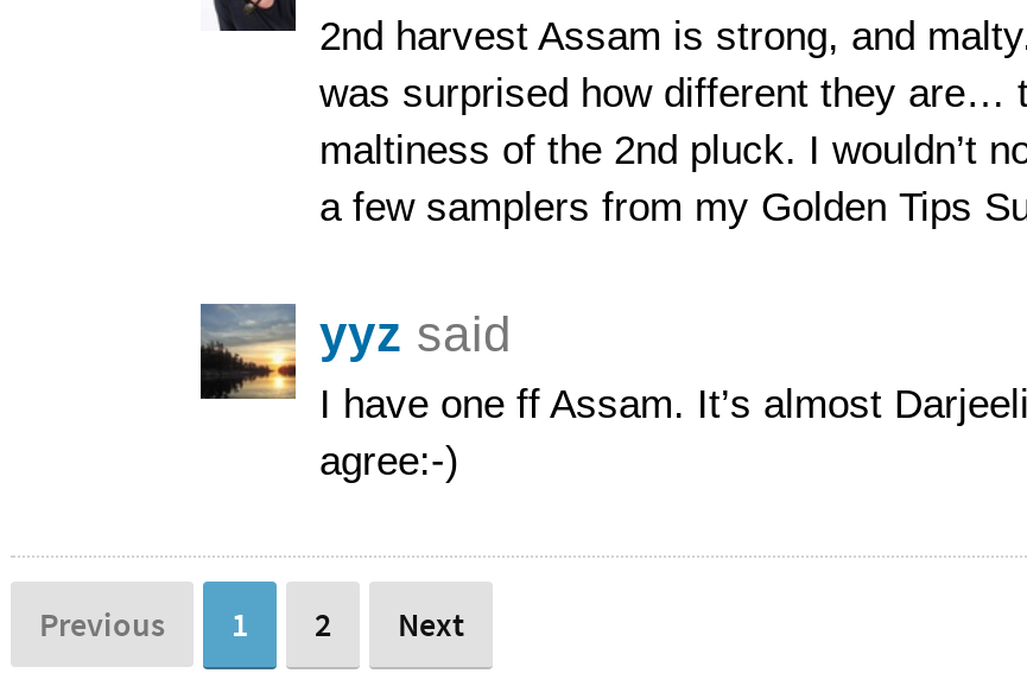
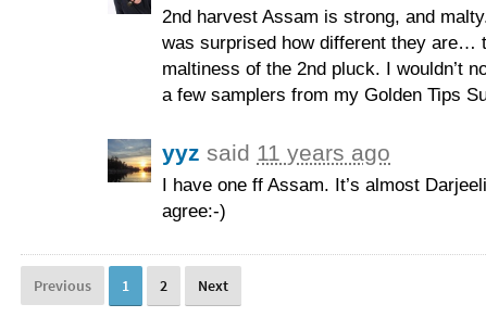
- yyz said
+ yyz said 11 years ago
